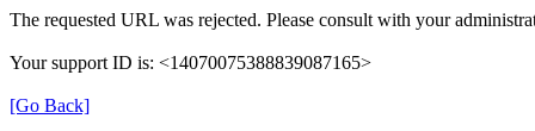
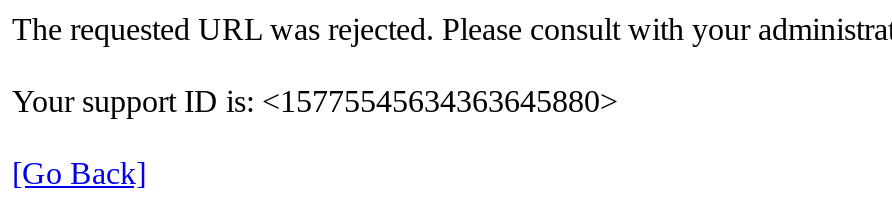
- Your support ID is: <14070075388839087165>
+ Your support ID is: <15775545634363645880>
